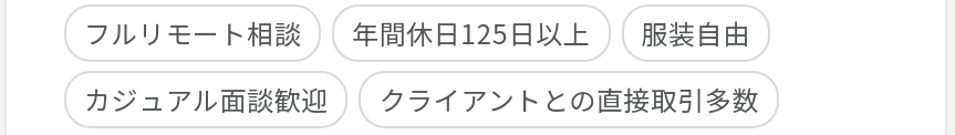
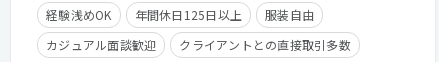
- フルリモート相談
+ 経験浅めOK
